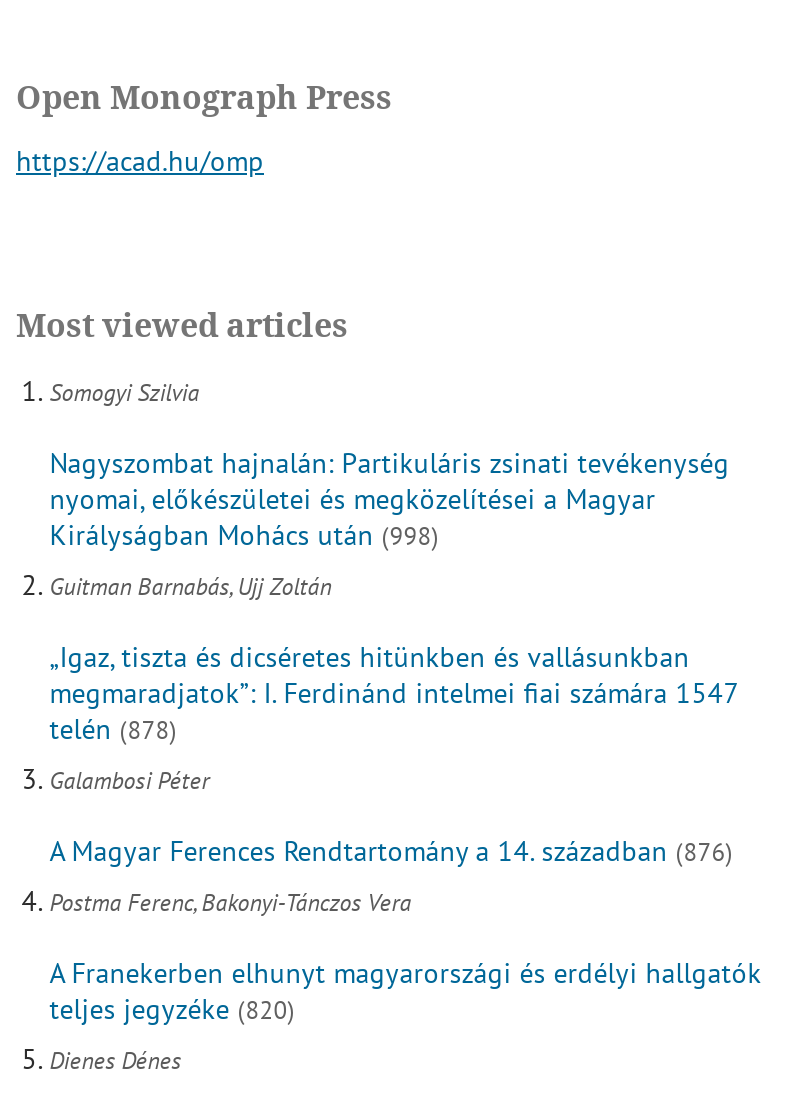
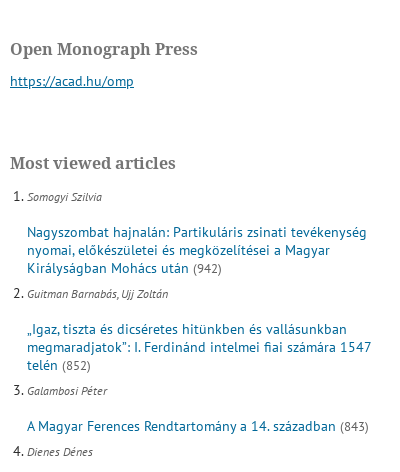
- Királyságban Mohács után (998)
+ Királyságban Mohács után (942)

- telén (878)
+ telén (852)

- A Magyar Ferences Rendtartomány a 14. században (876)
- Postma Ferenc, Bakonyi-Tánczos Vera
- A Franekerben elhunyt magyarországi és erdélyi hallgatók
- teljes jegyzéke (820)
+ A Magyar Ferences Rendtartomány a 14. században (843)
